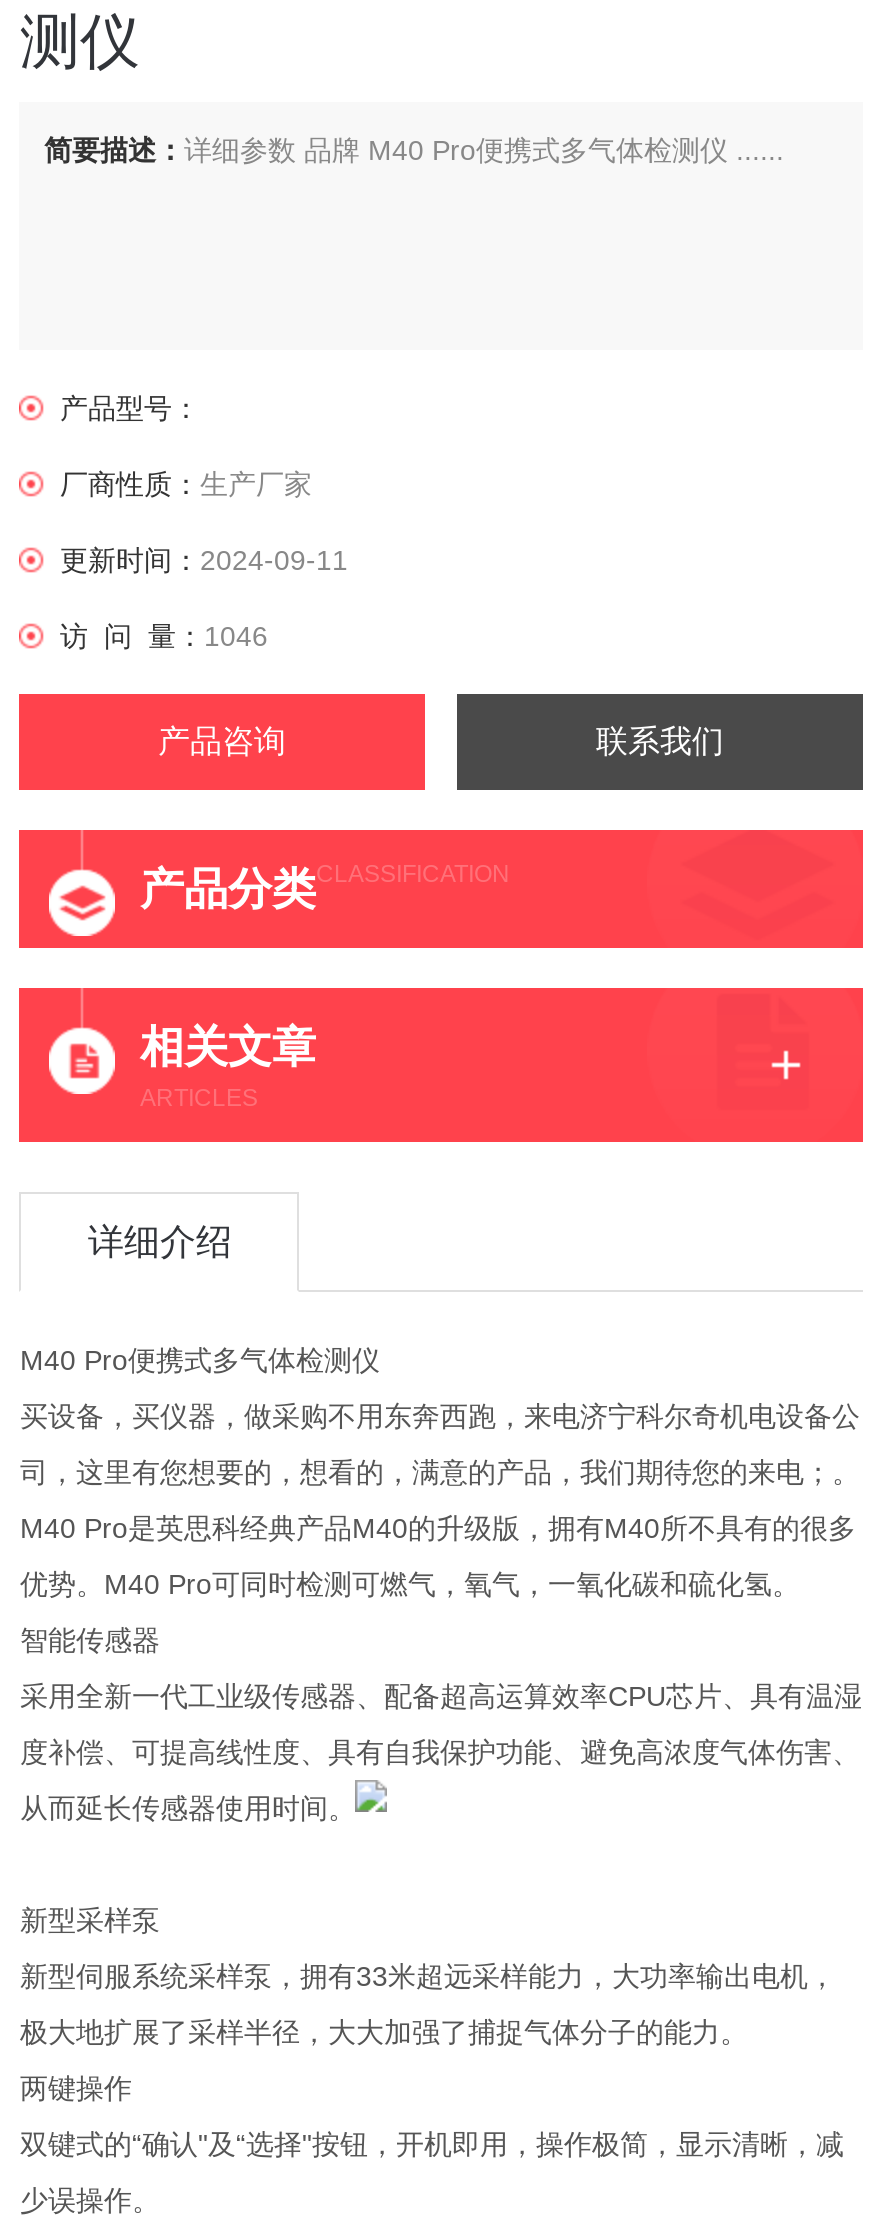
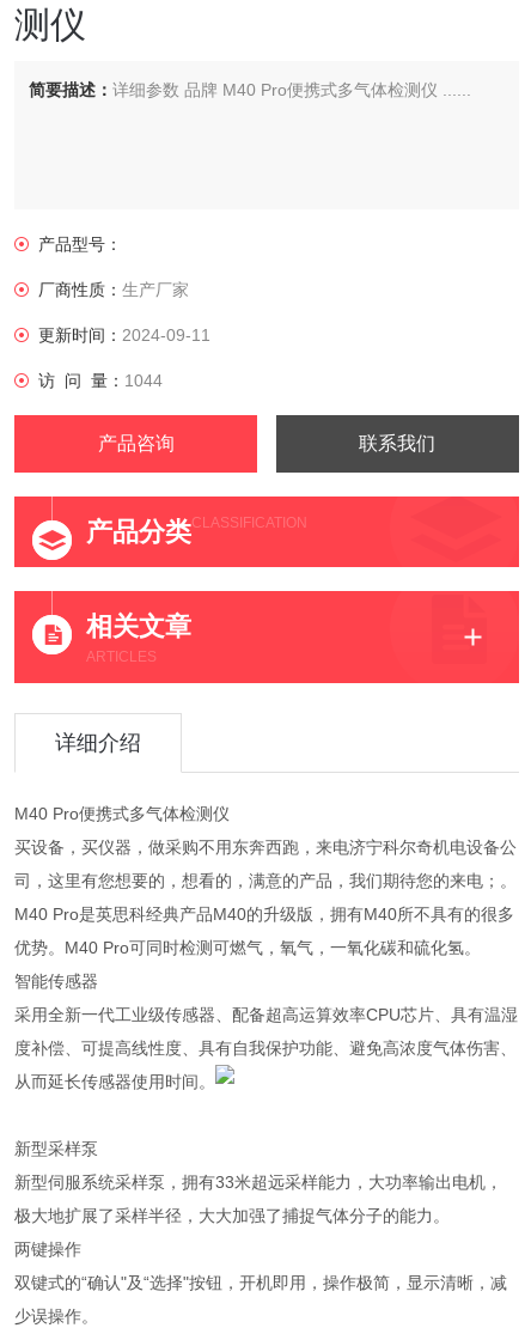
- 访 问 量：1046
+ 访 问 量：1044
